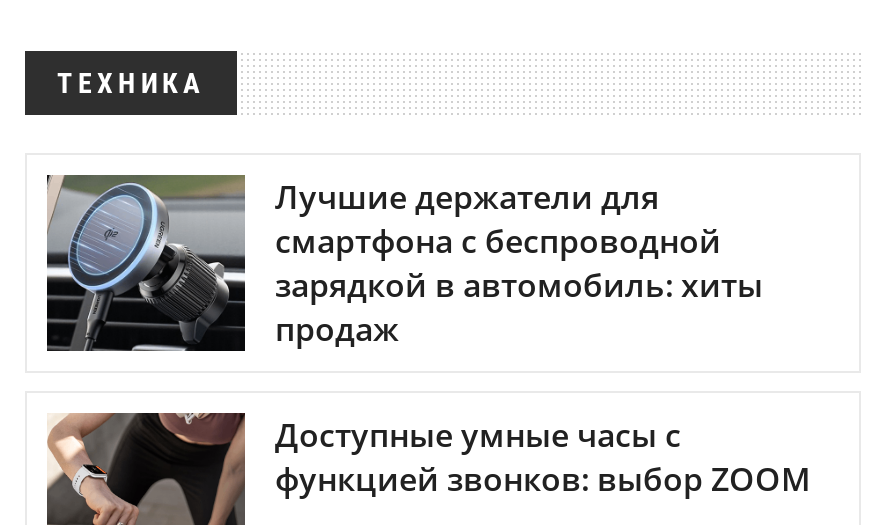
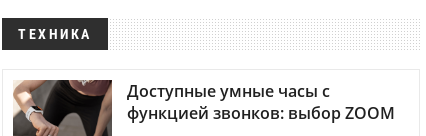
- [image]
- Лучшие держатели для
- смартфона с беспроводной
- зарядкой в автомобиль: хиты
- продаж
